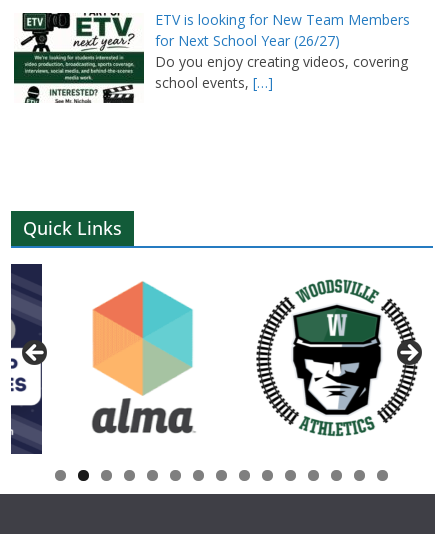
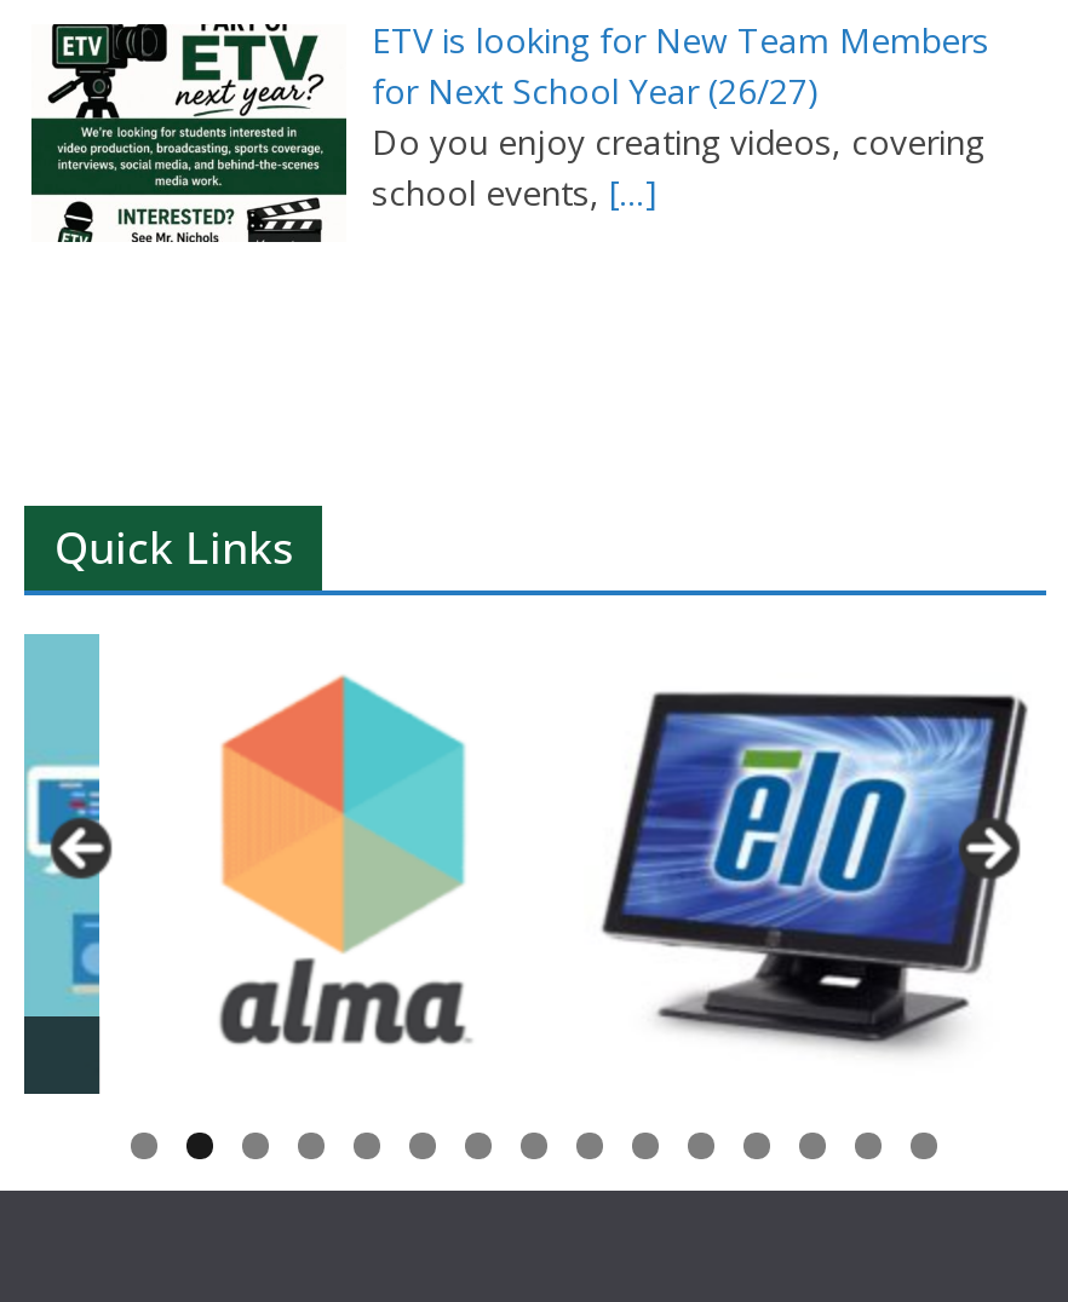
- [image]
+ [image]

- [image]
+ [image]
